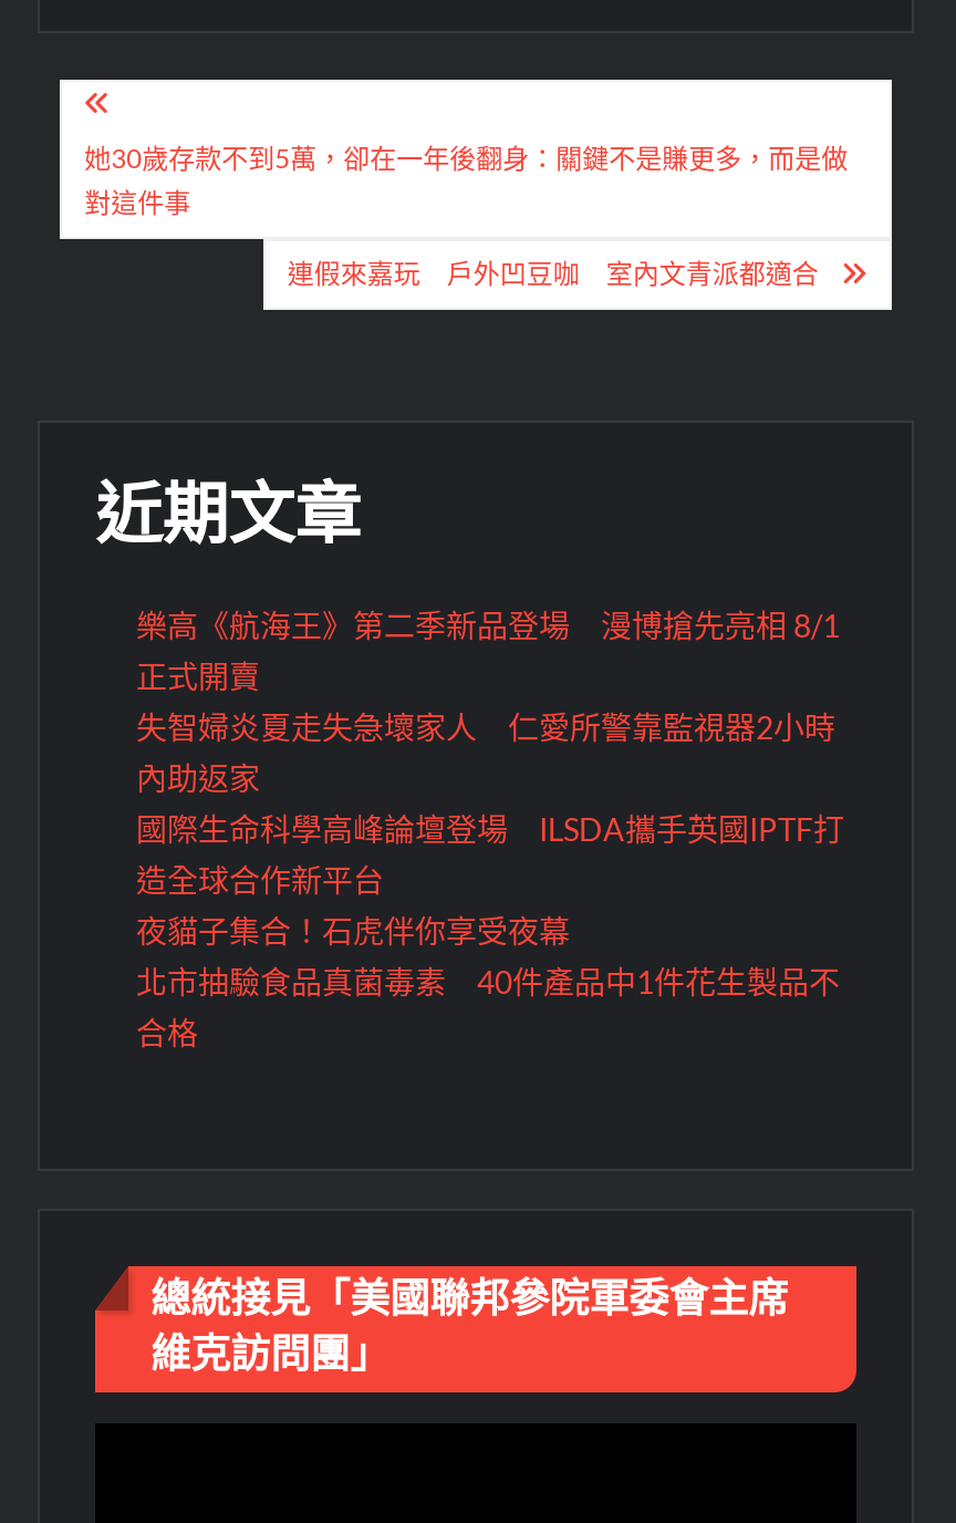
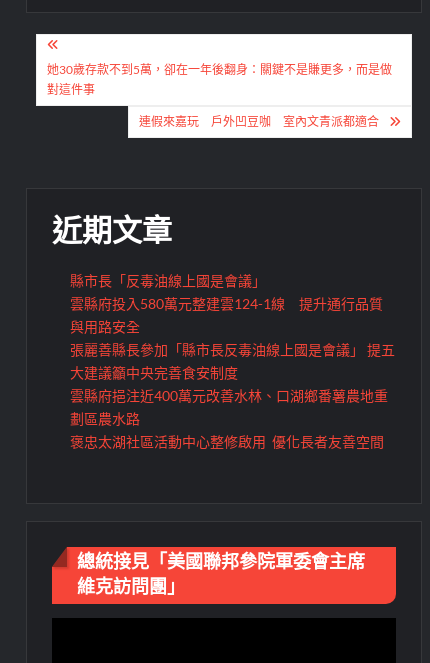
- 樂高《航海王》第二季新品登場 漫博搶先亮相 8/1
- 正式開賣
- 失智婦炎夏走失急壞家人 仁愛所警靠監視器2小時
- 內助返家
- 國際生命科學高峰論壇登場 ILSDA攜手英國IPTF打
- 造全球合作新平台
- 夜貓子集合！石虎伴你享受夜幕
- 北市抽驗食品真菌毒素 40件產品中1件花生製品不
- 合格
+ 縣市長「反毒油線上國是會議」
+ 雲縣府投入580萬元整建雲124-1線 提升通行品質
+ 與用路安全
+ 張麗善縣長參加「縣市長反毒油線上國是會議」 提五
+ 大建議籲中央完善食安制度
+ 雲縣府挹注近400萬元改善水林、口湖鄉番薯農地重
+ 劃區農水路
+ 褒忠太湖社區活動中心整修啟用 優化長者友善空間
